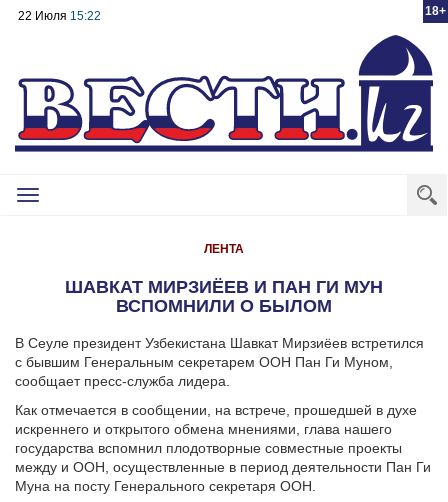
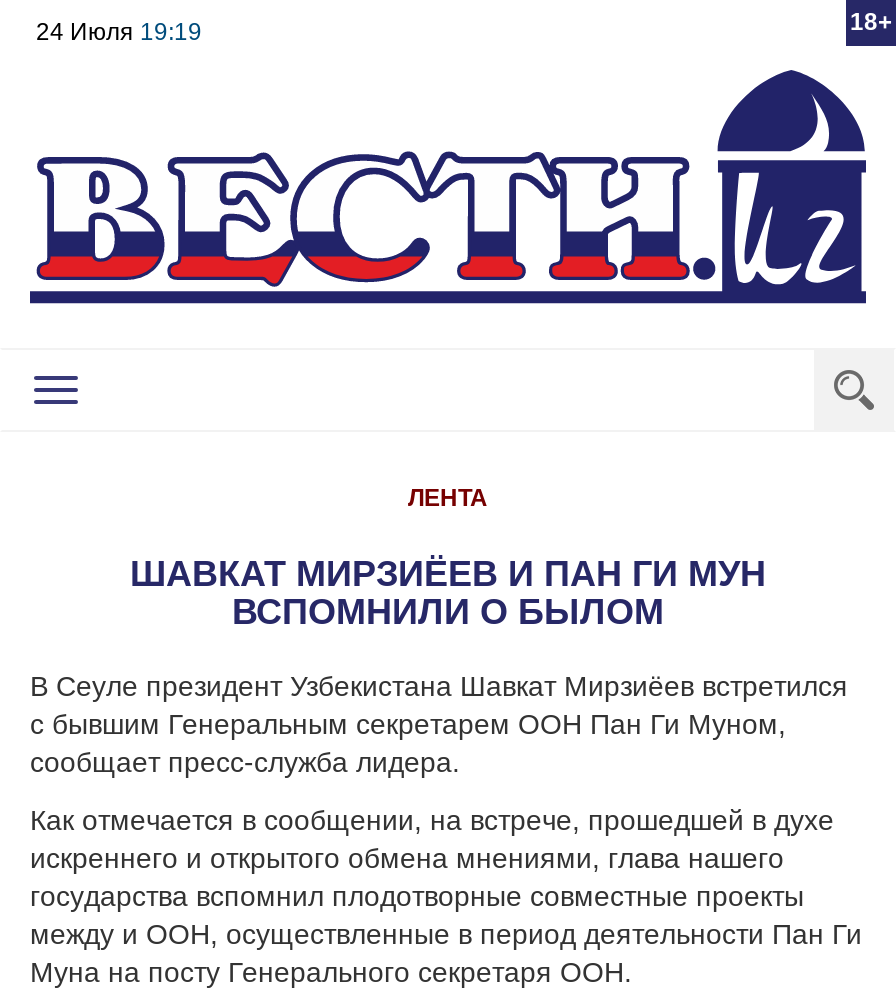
- 22 Июля 15:22
+ 24 Июля 19:19
